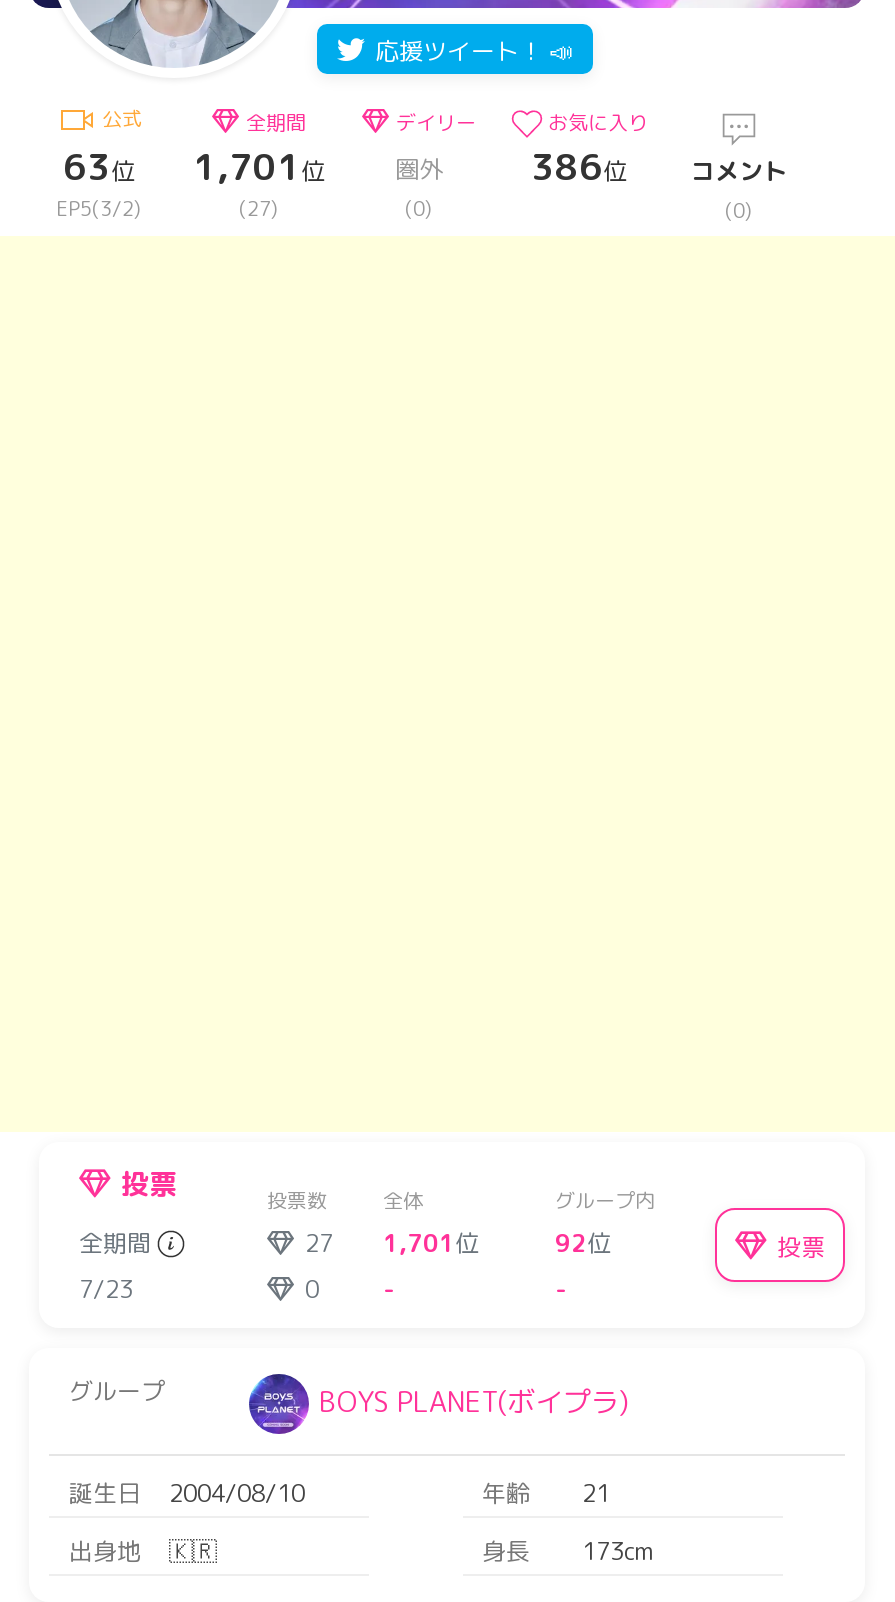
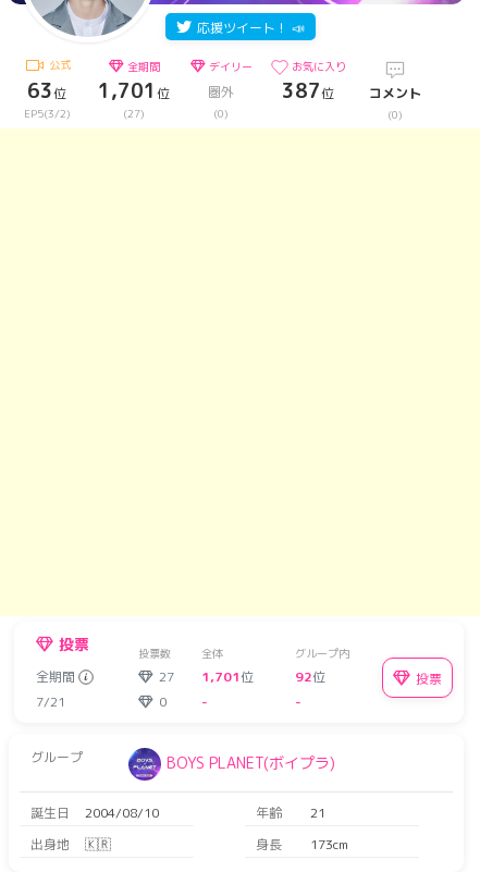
- 386位 コメント
+ 387位 コメント

- 7/23
+ 7/21
